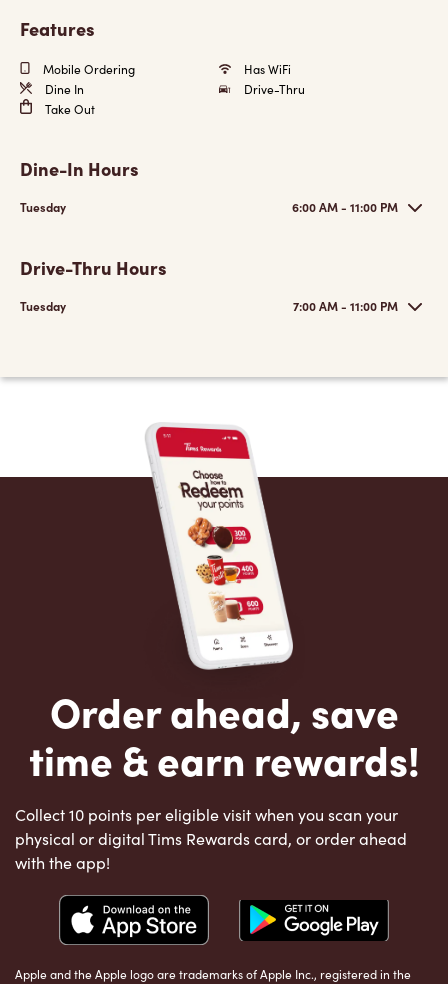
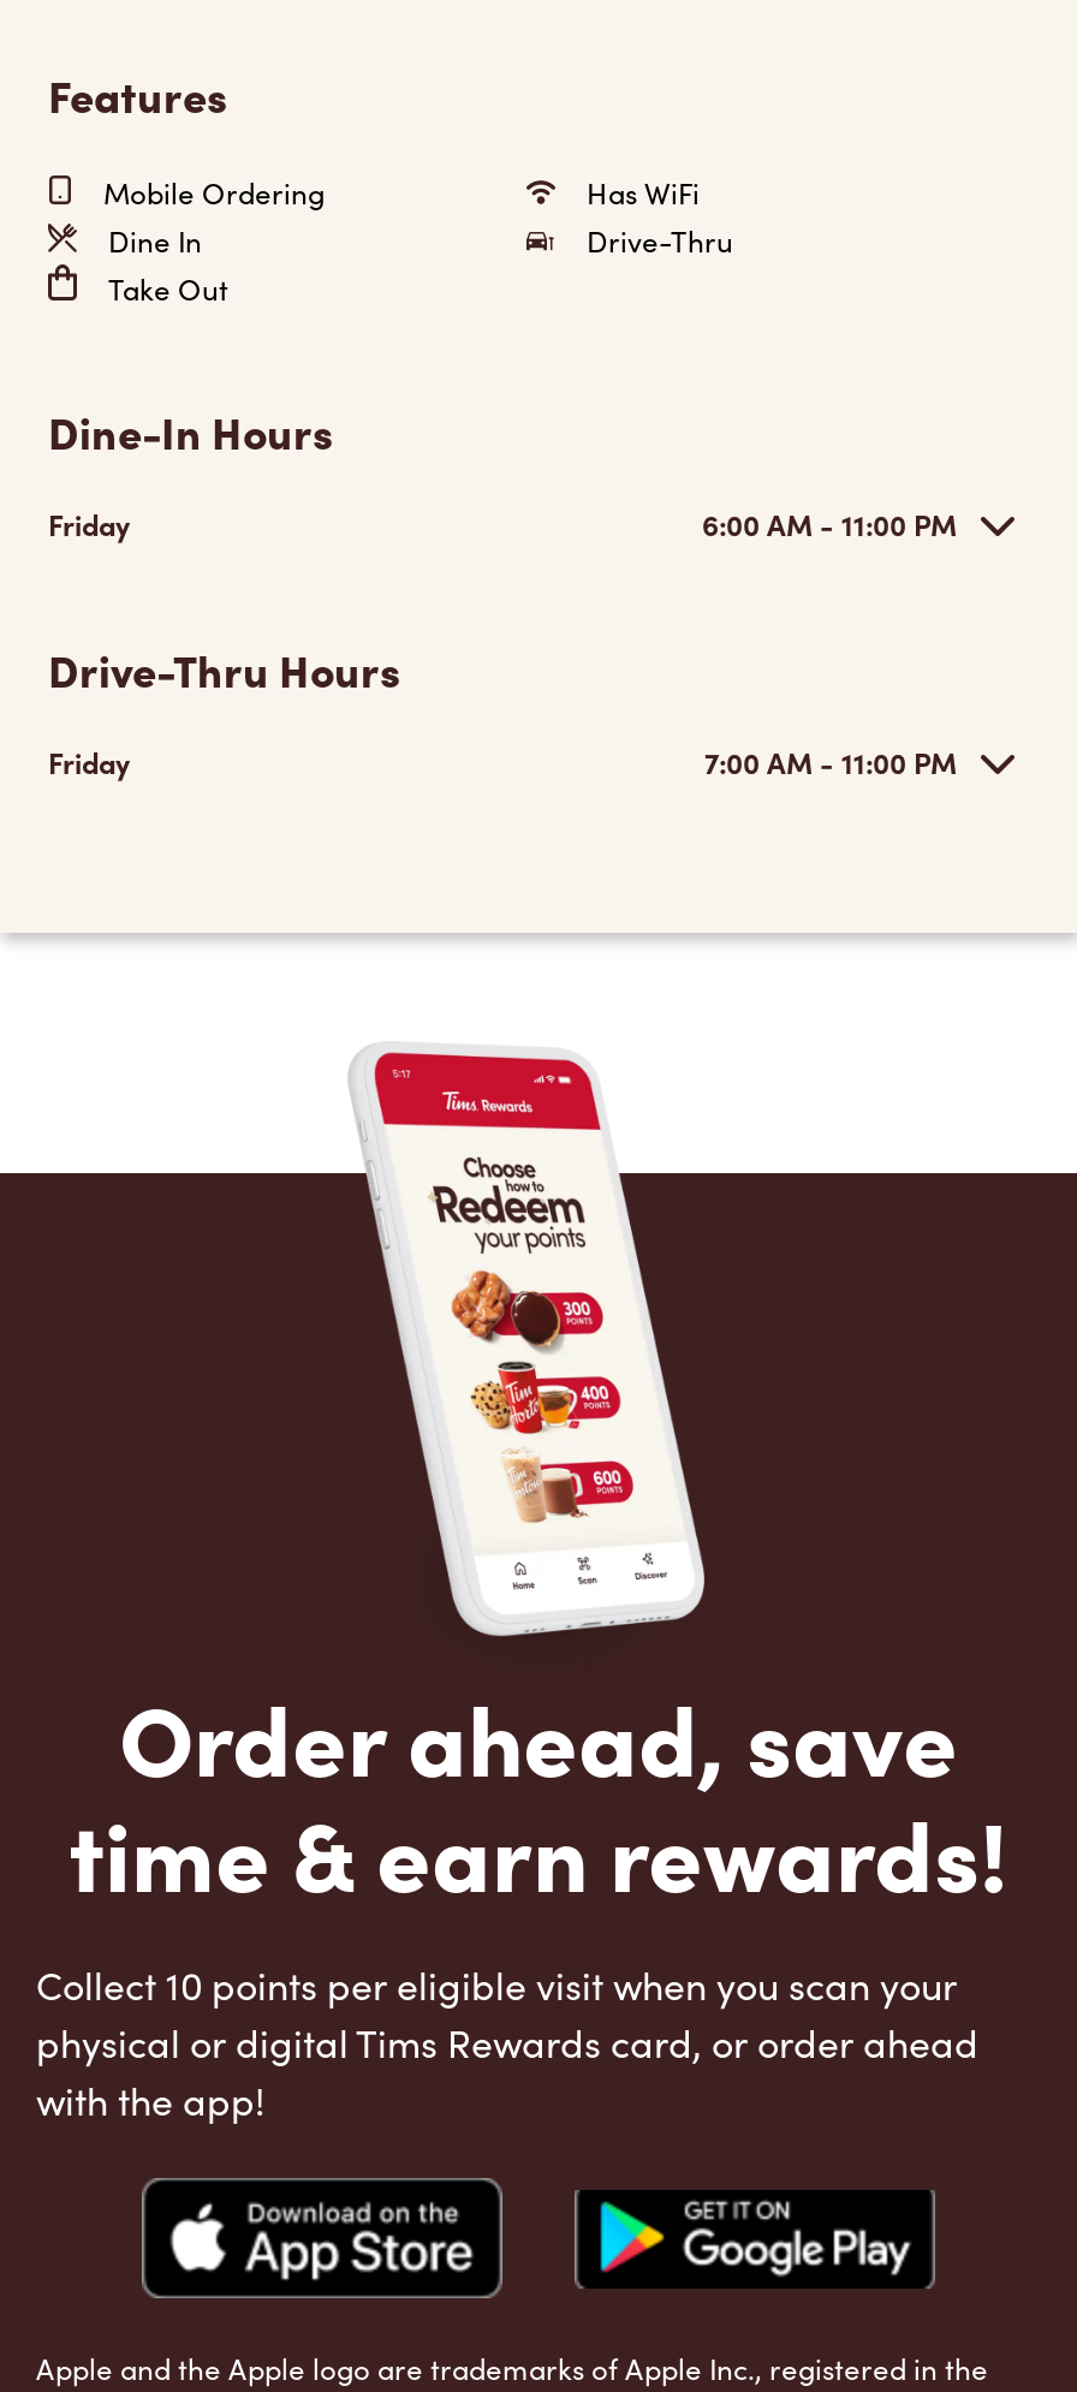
- Tuesday
+ Friday

- Tuesday
+ Friday
